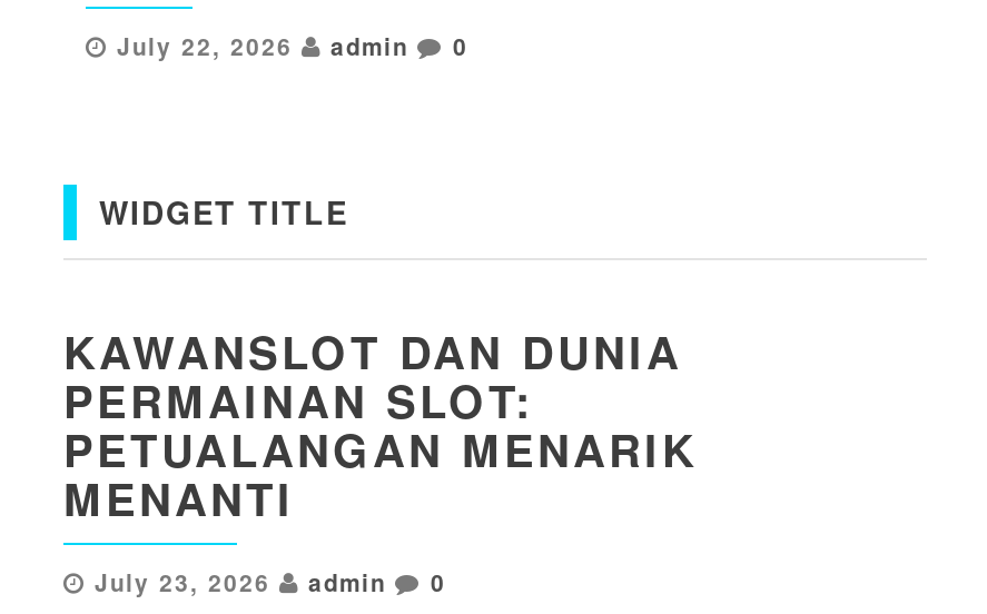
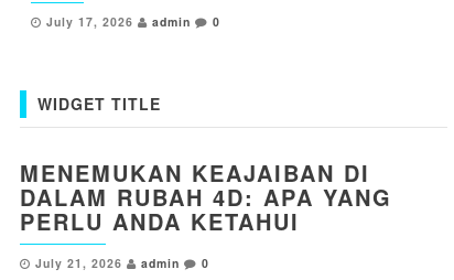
- July 22, 2026 admin 0
+ July 17, 2026 admin 0

- KAWANSLOT DAN DUNIA
- PERMAINAN SLOT:
- PETUALANGAN MENARIK
- MENANTI
+ MENEMUKAN KEAJAIBAN DI
+ DALAM RUBAH 4D: APA YANG
+ PERLU ANDA KETAHUI

- July 23, 2026 admin 0
+ July 21, 2026 admin 0
